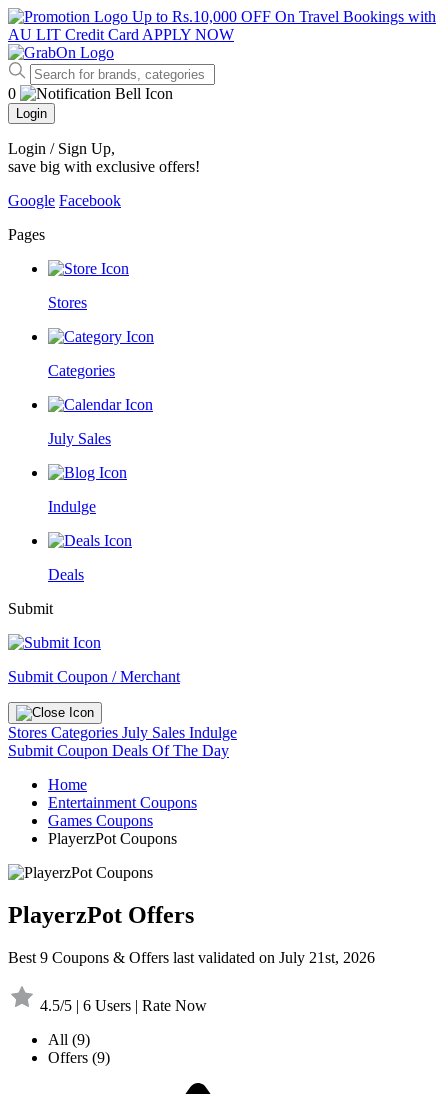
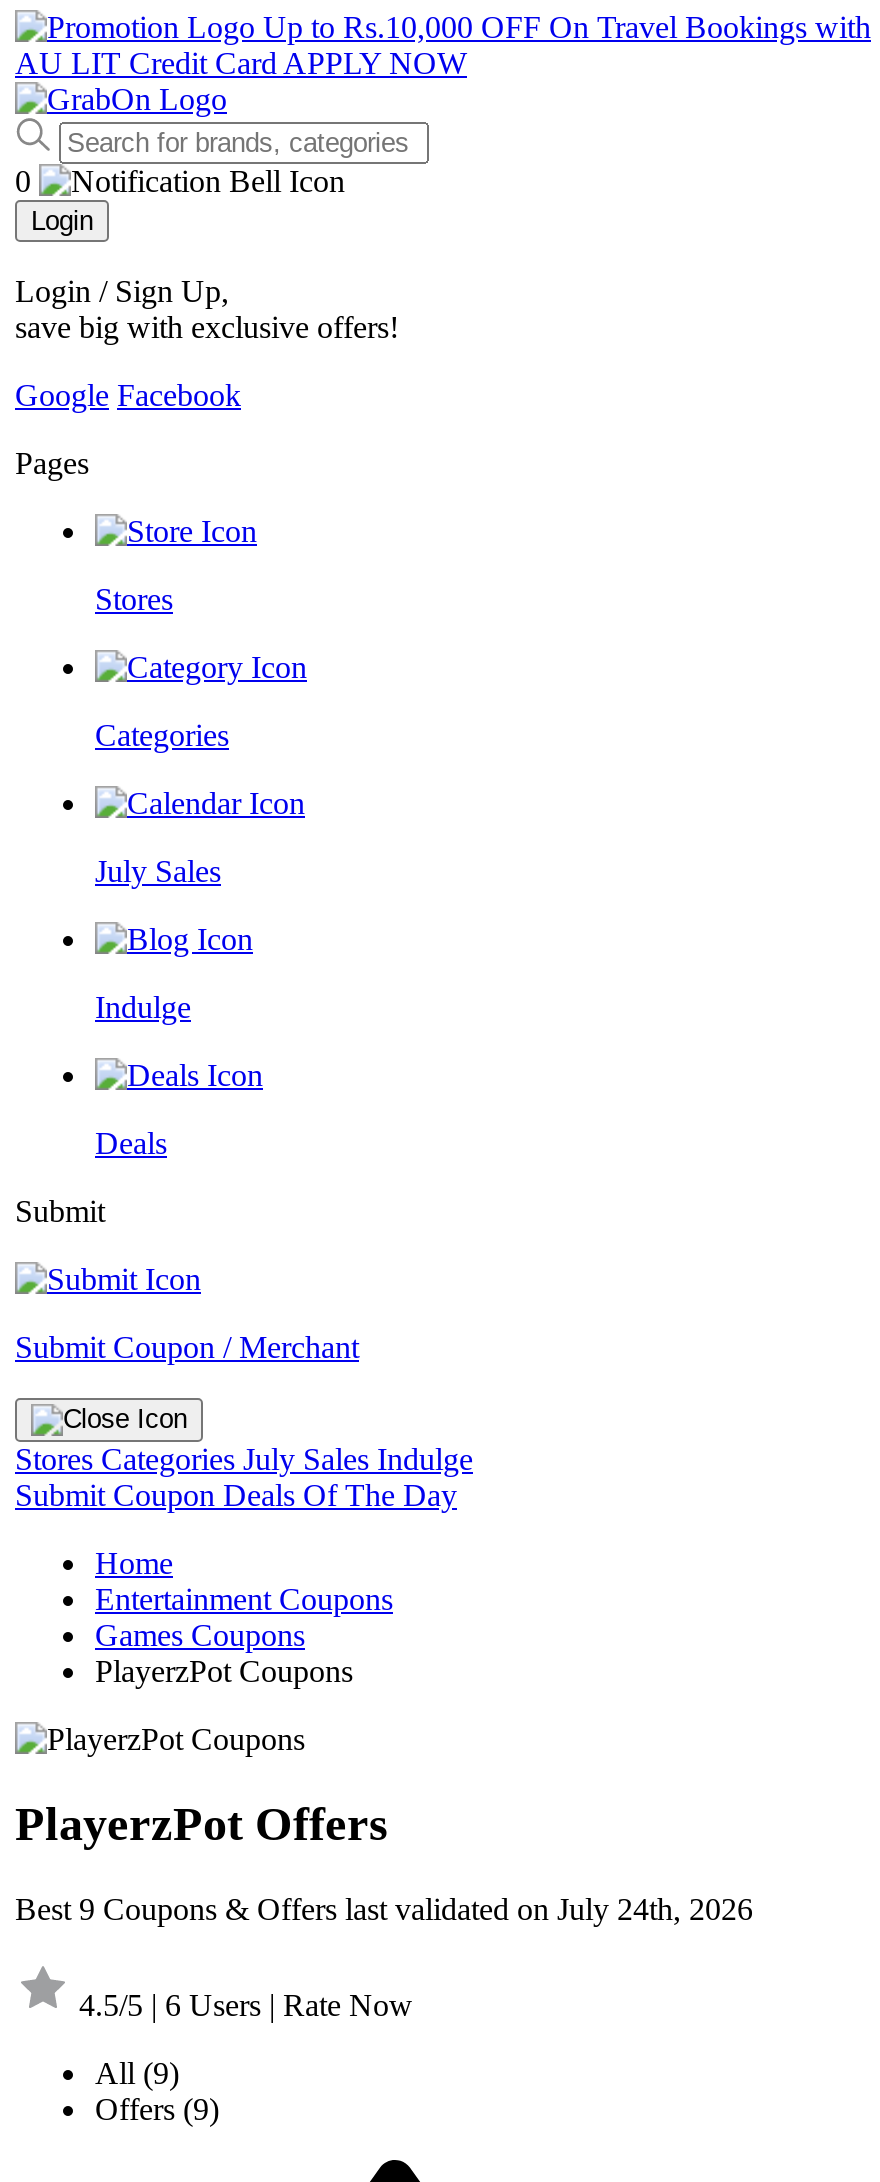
- Best 9 Coupons & Offers last validated on July 21st, 2026
+ Best 9 Coupons & Offers last validated on July 24th, 2026
